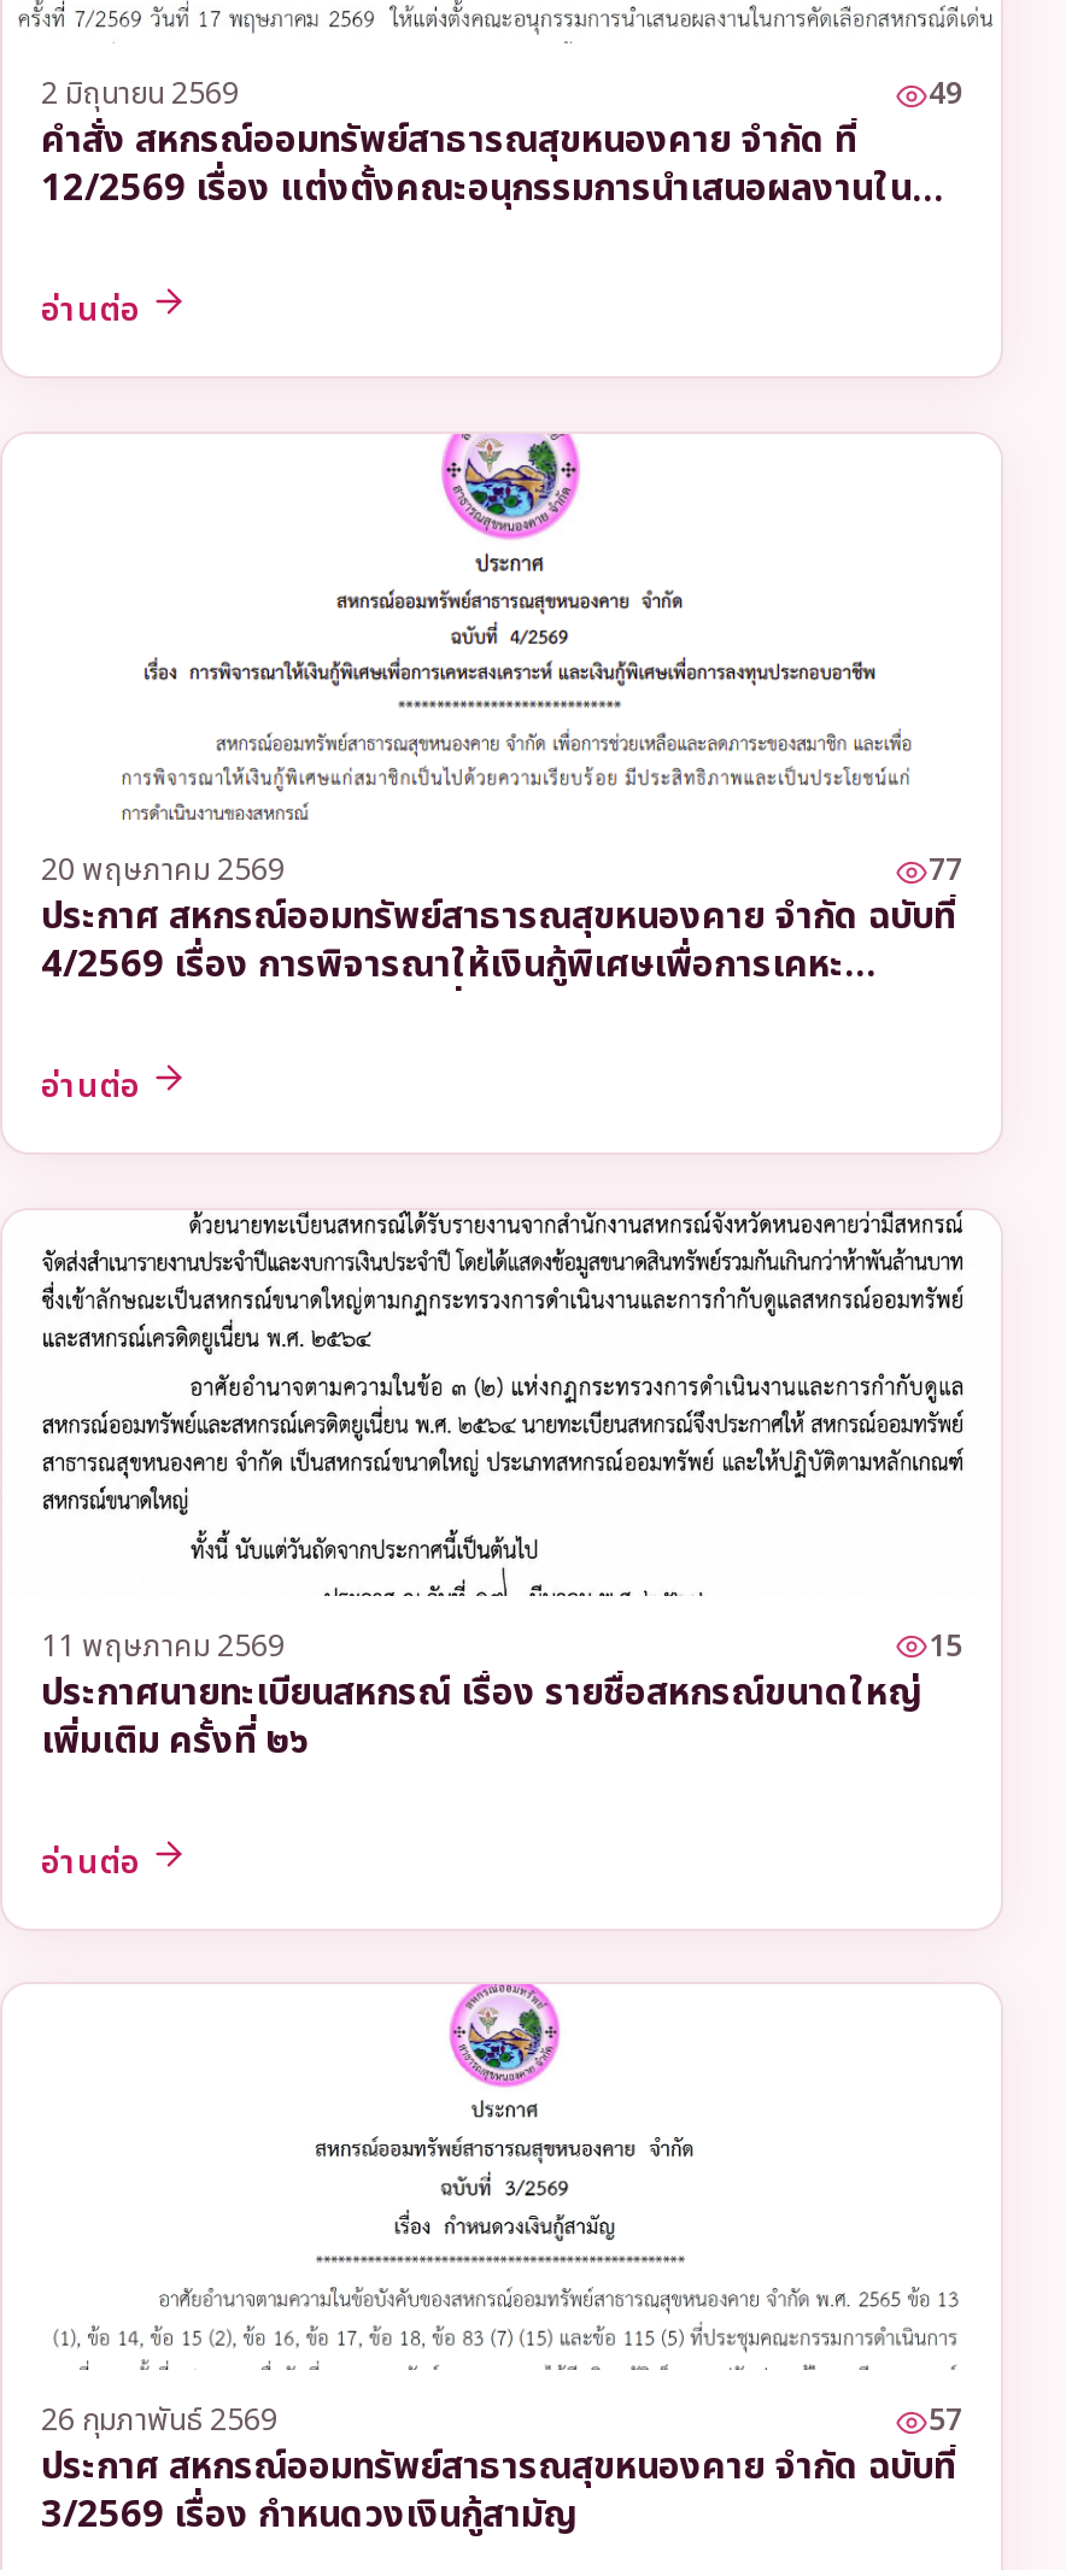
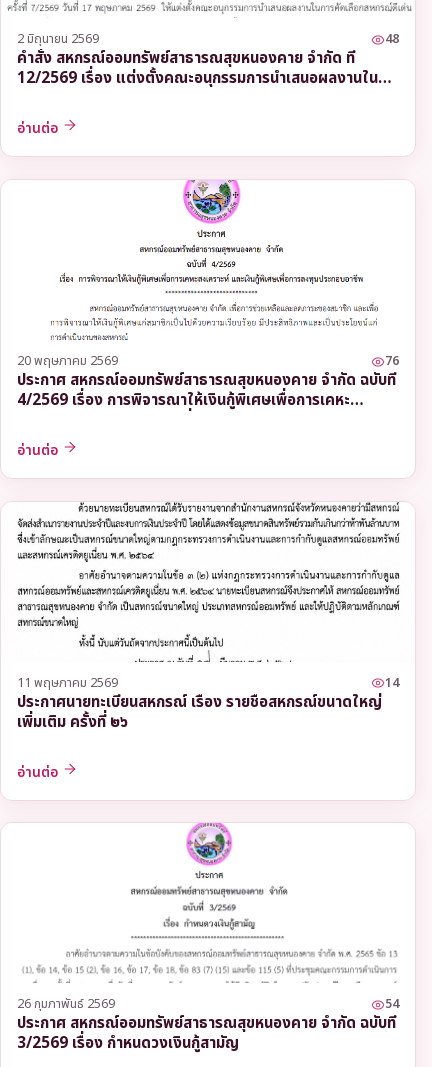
- 49
+ 48

- 77
+ 76

- 15
+ 14

- 57
+ 54
